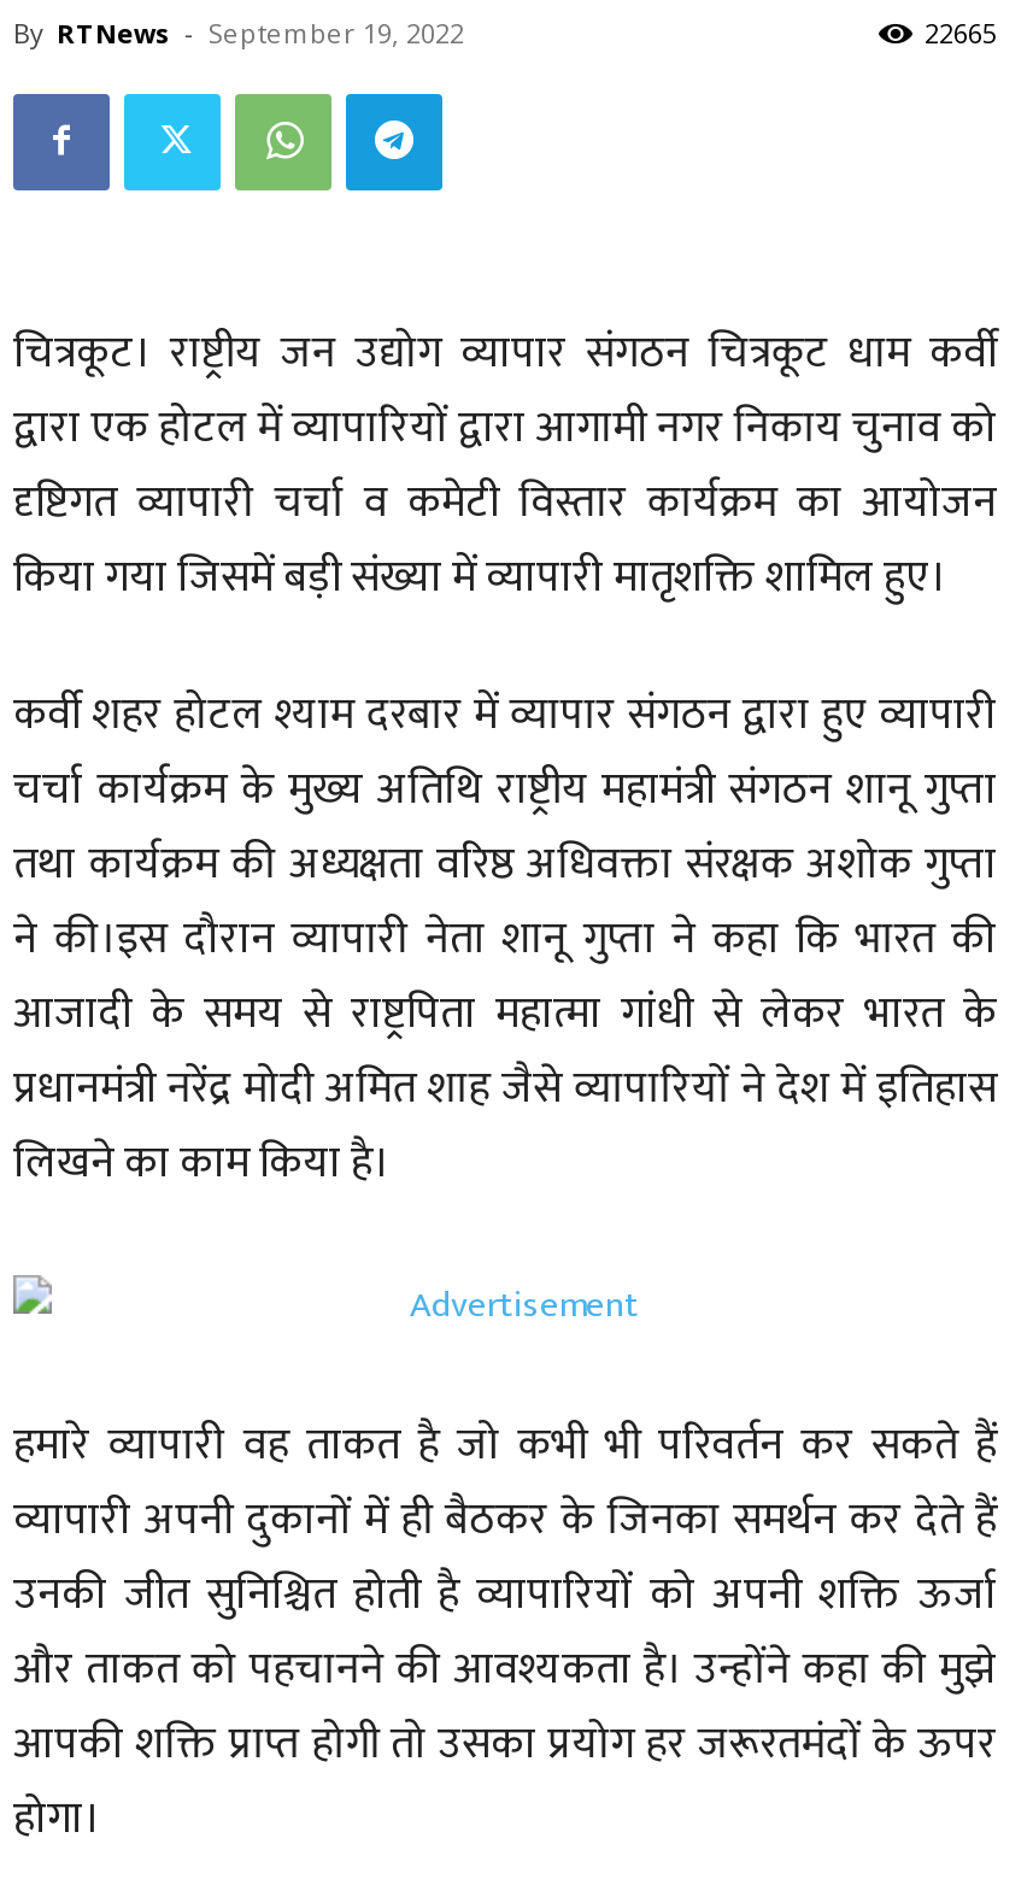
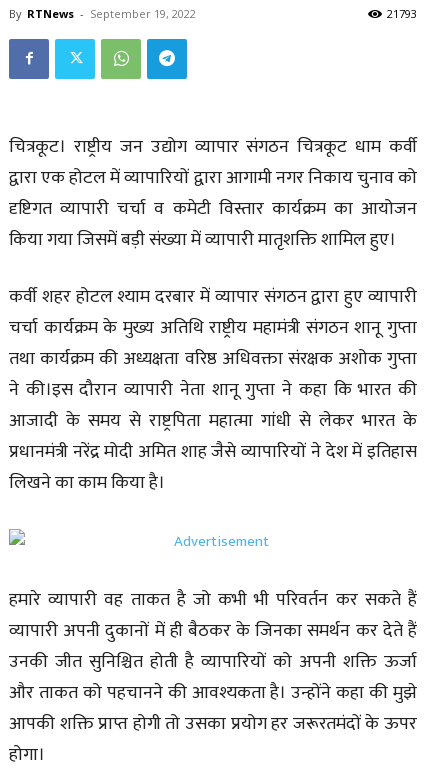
- 22665
+ 21793
